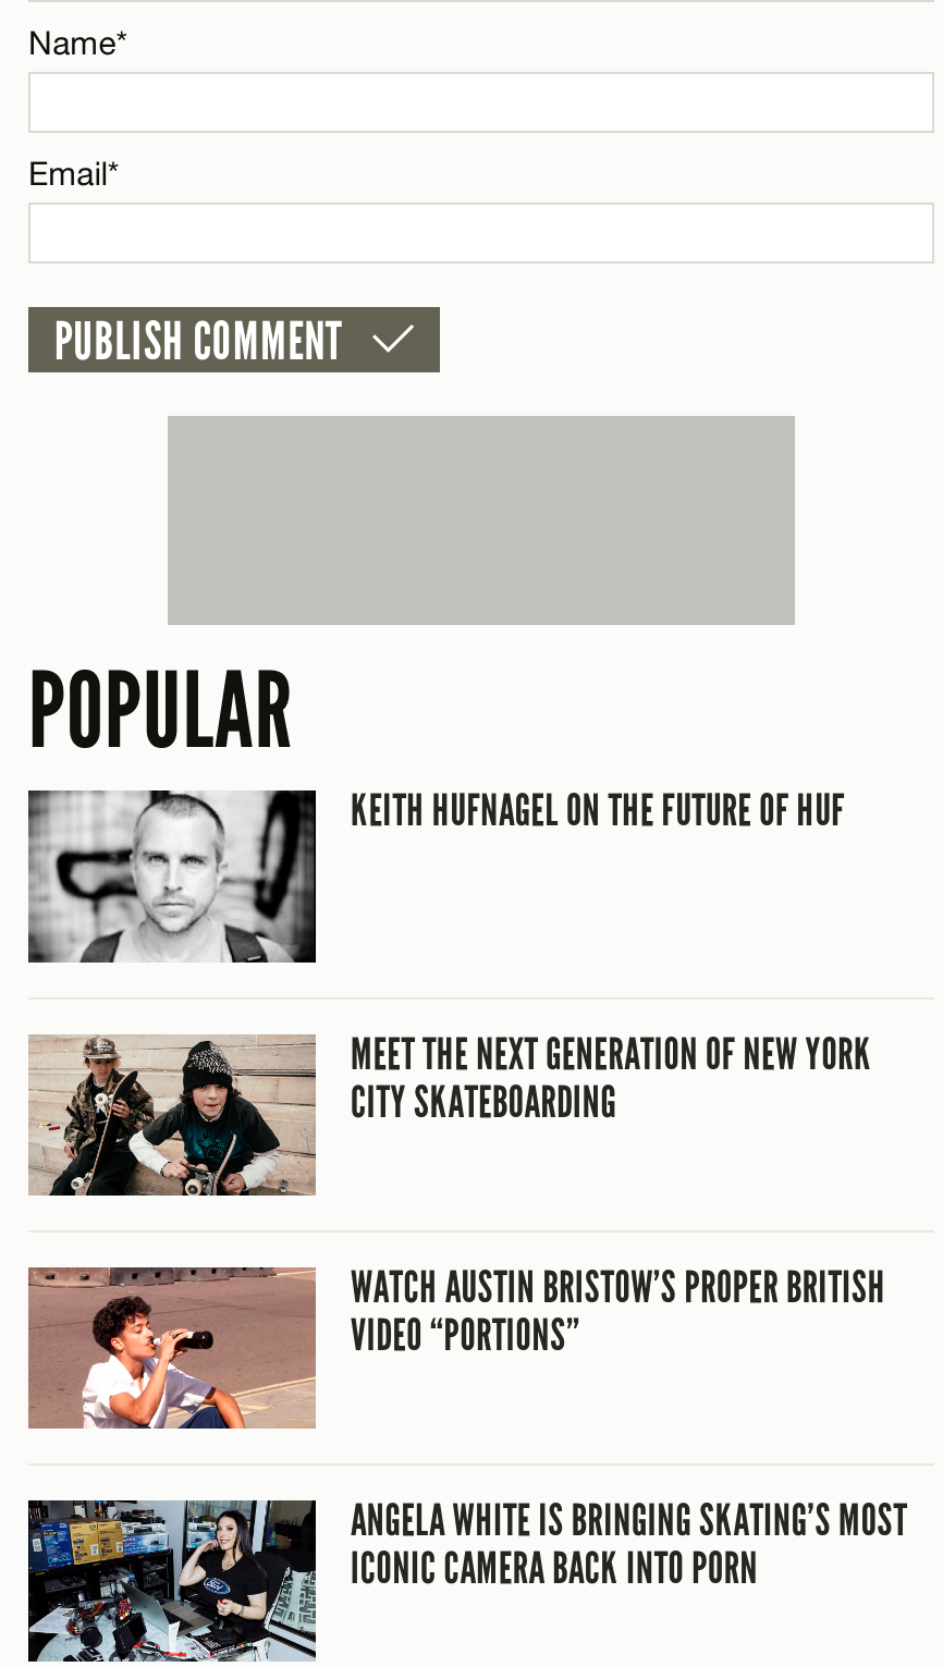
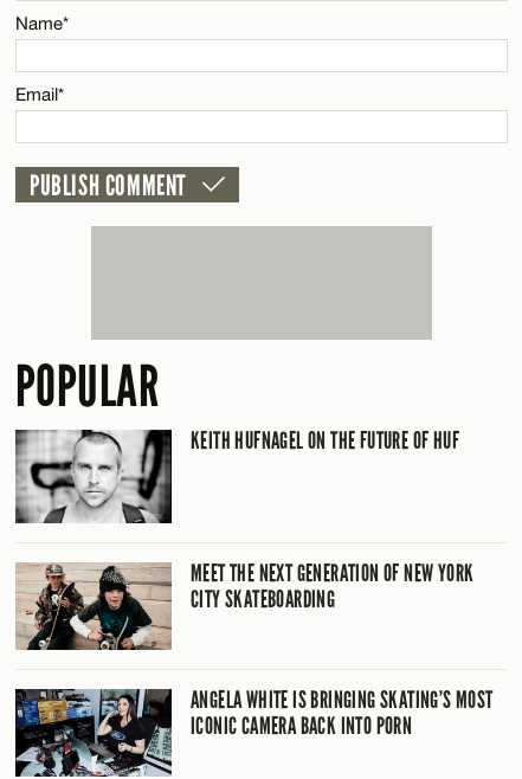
- [image]
- WATCH AUSTIN BRISTOW’S PROPER BRITISH
- VIDEO “PORTIONS”
